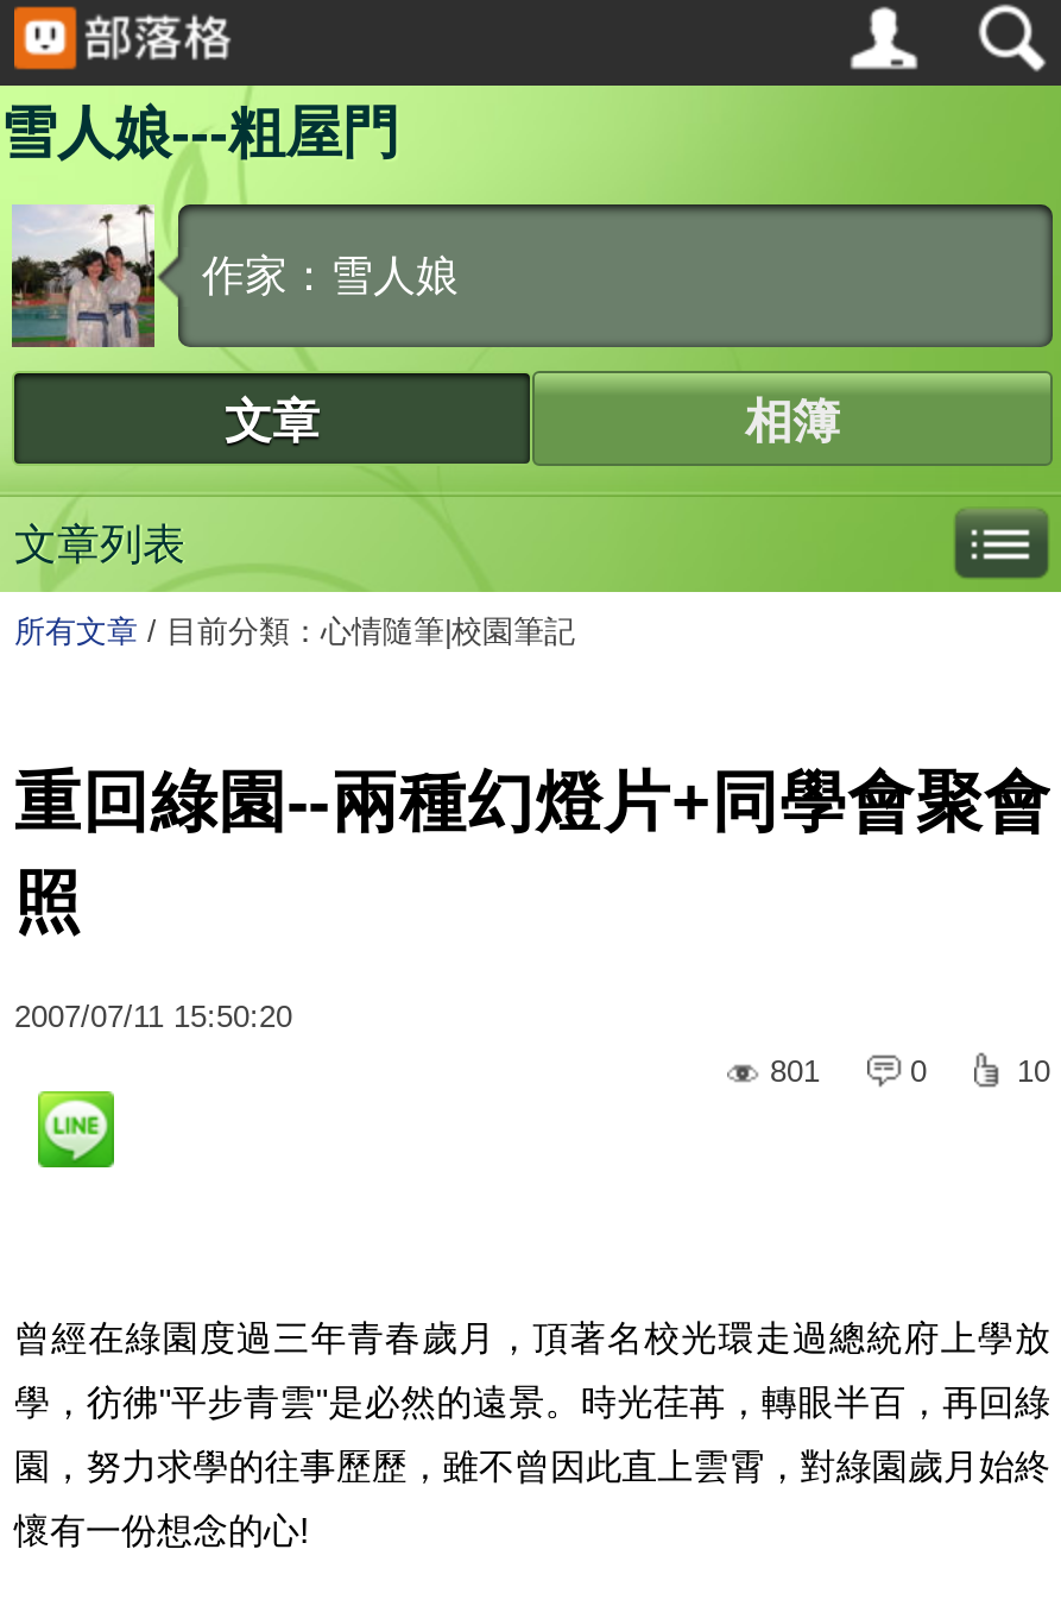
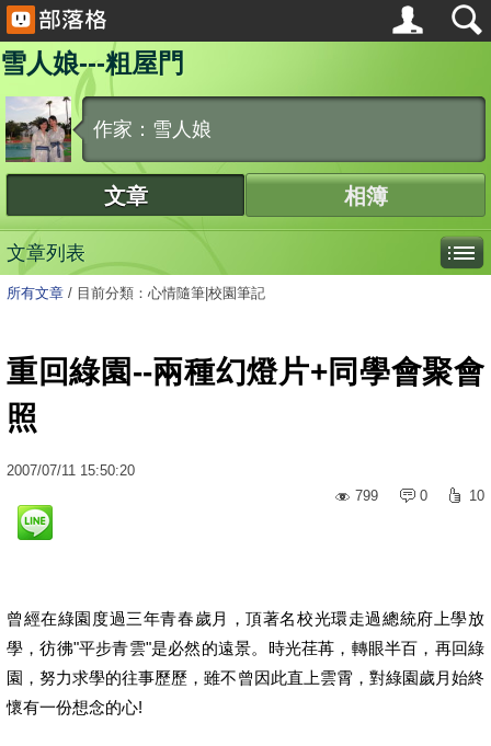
- 801
+ 799
